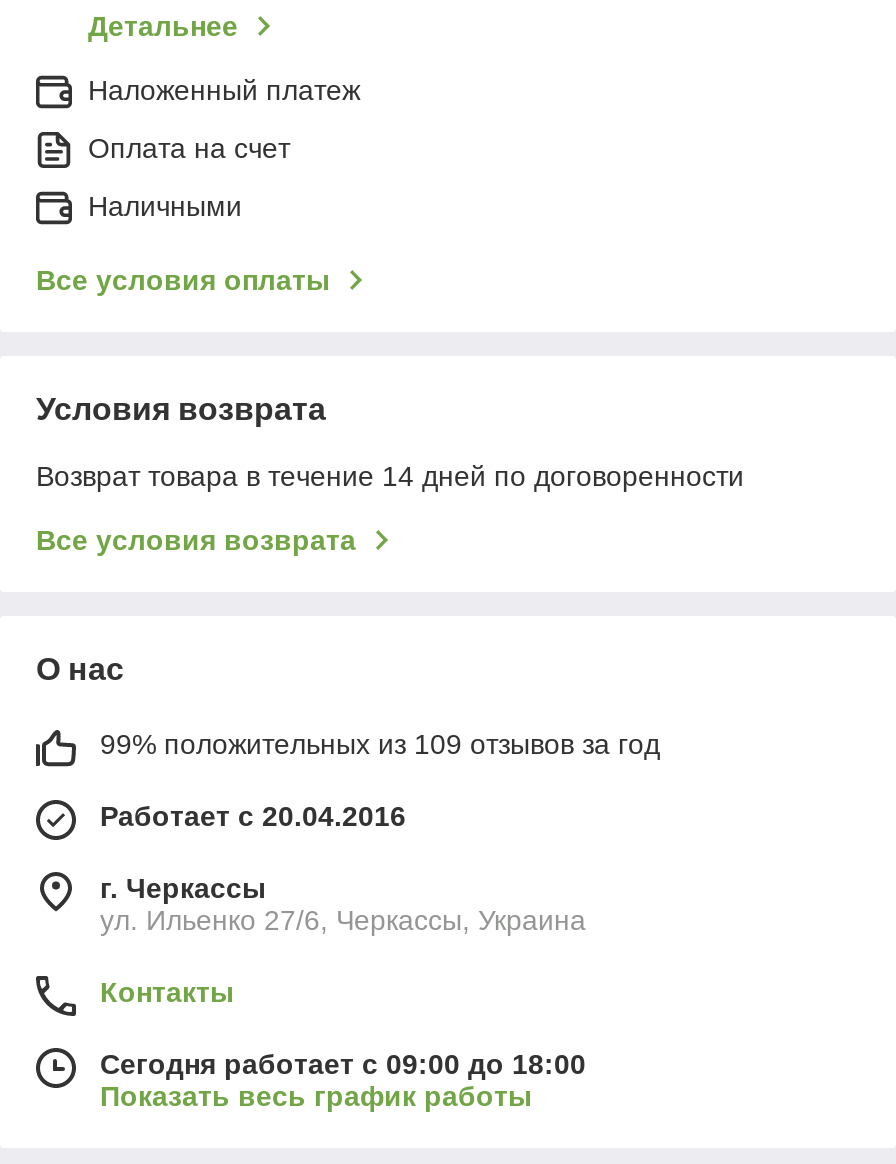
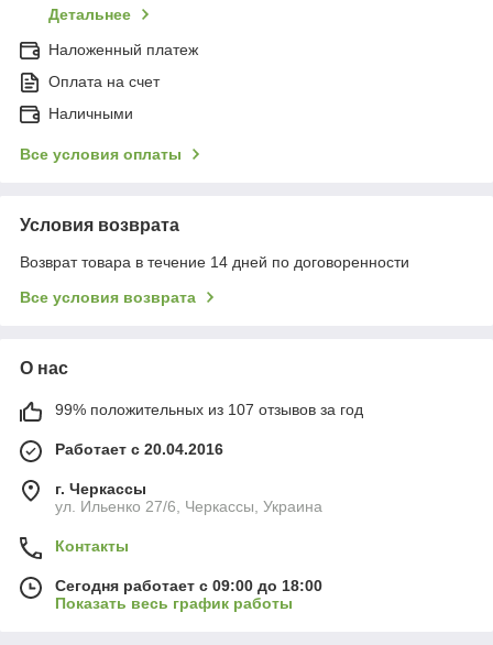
- 99% положительных из 109 отзывов за год
+ 99% положительных из 107 отзывов за год
